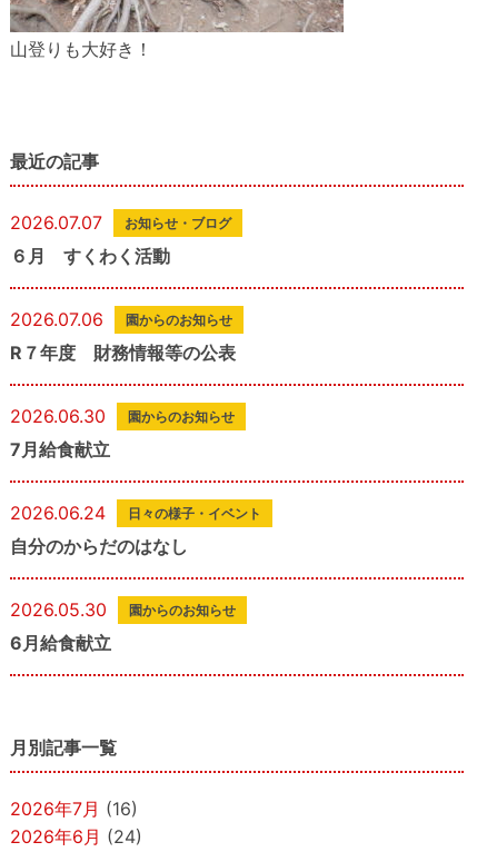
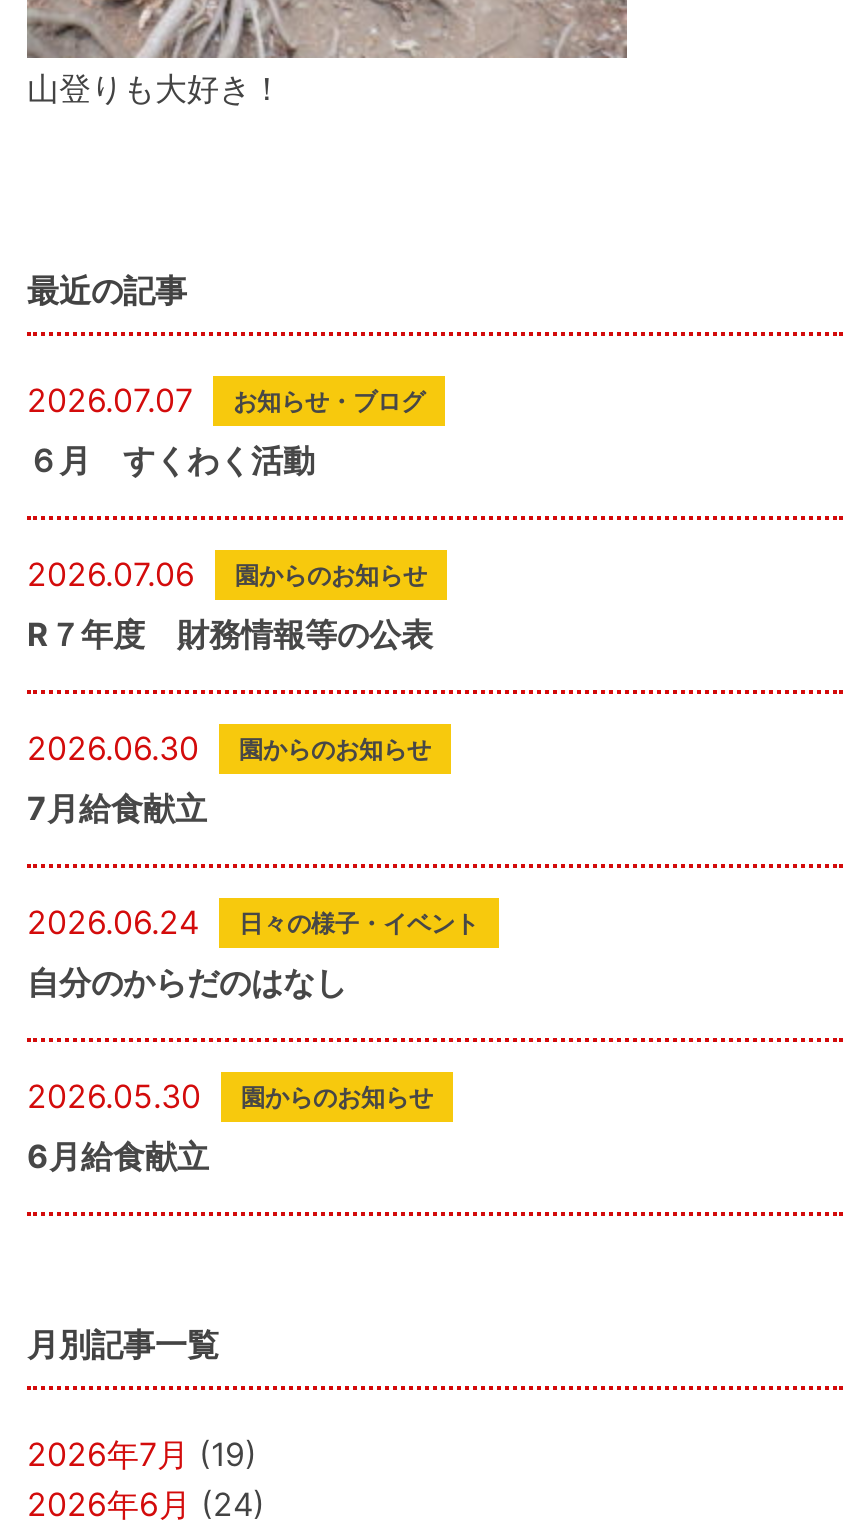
- 2026年7月(16)
+ 2026年7月(19)
